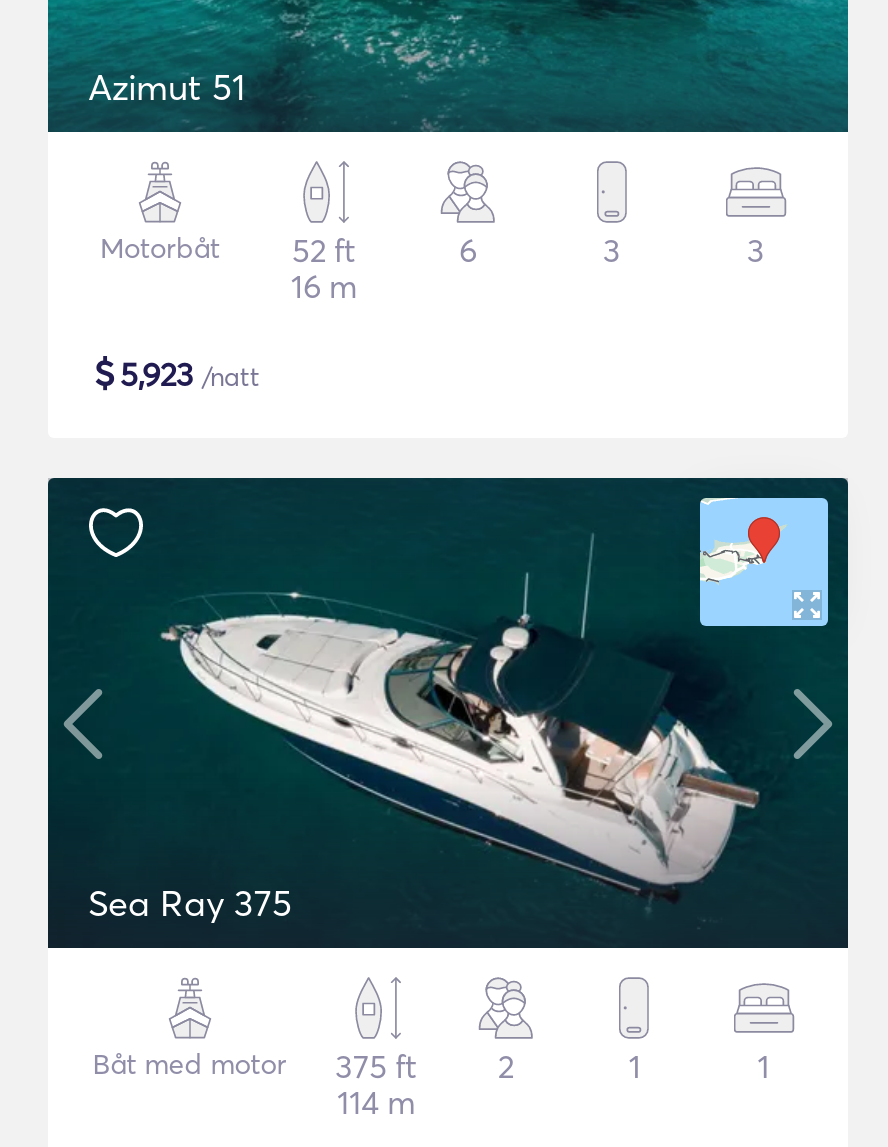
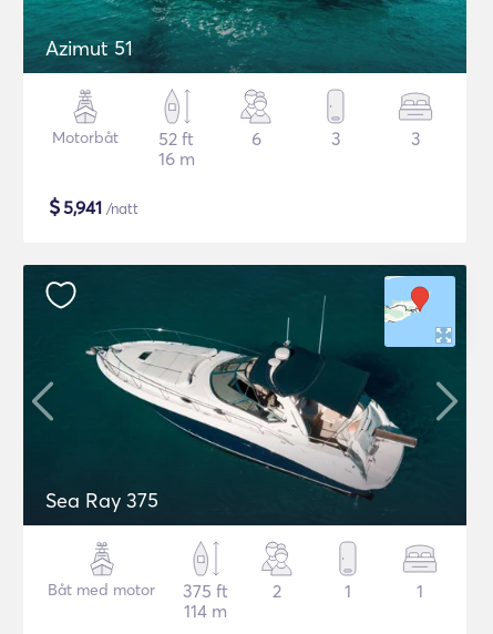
- $5,923 /natt
+ $5,941 /natt
